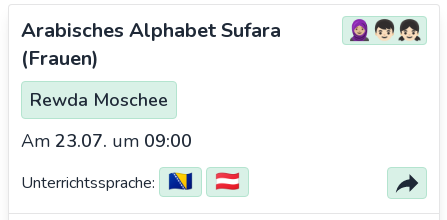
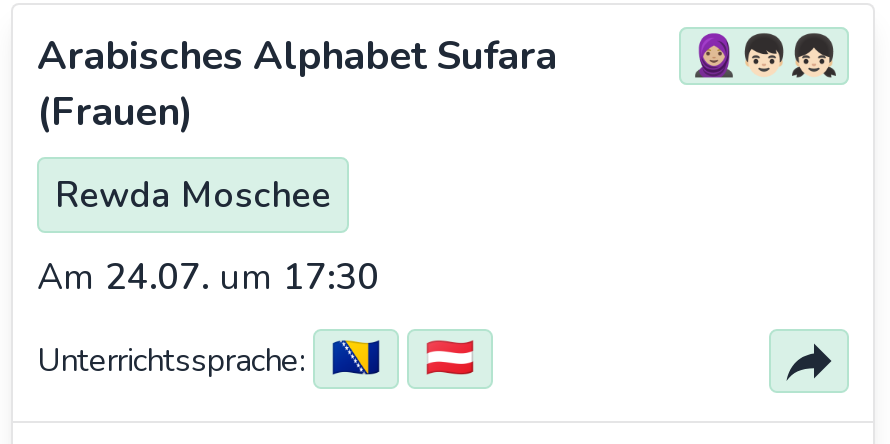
- Am 23.07. um 09:00
+ Am 24.07. um 17:30
